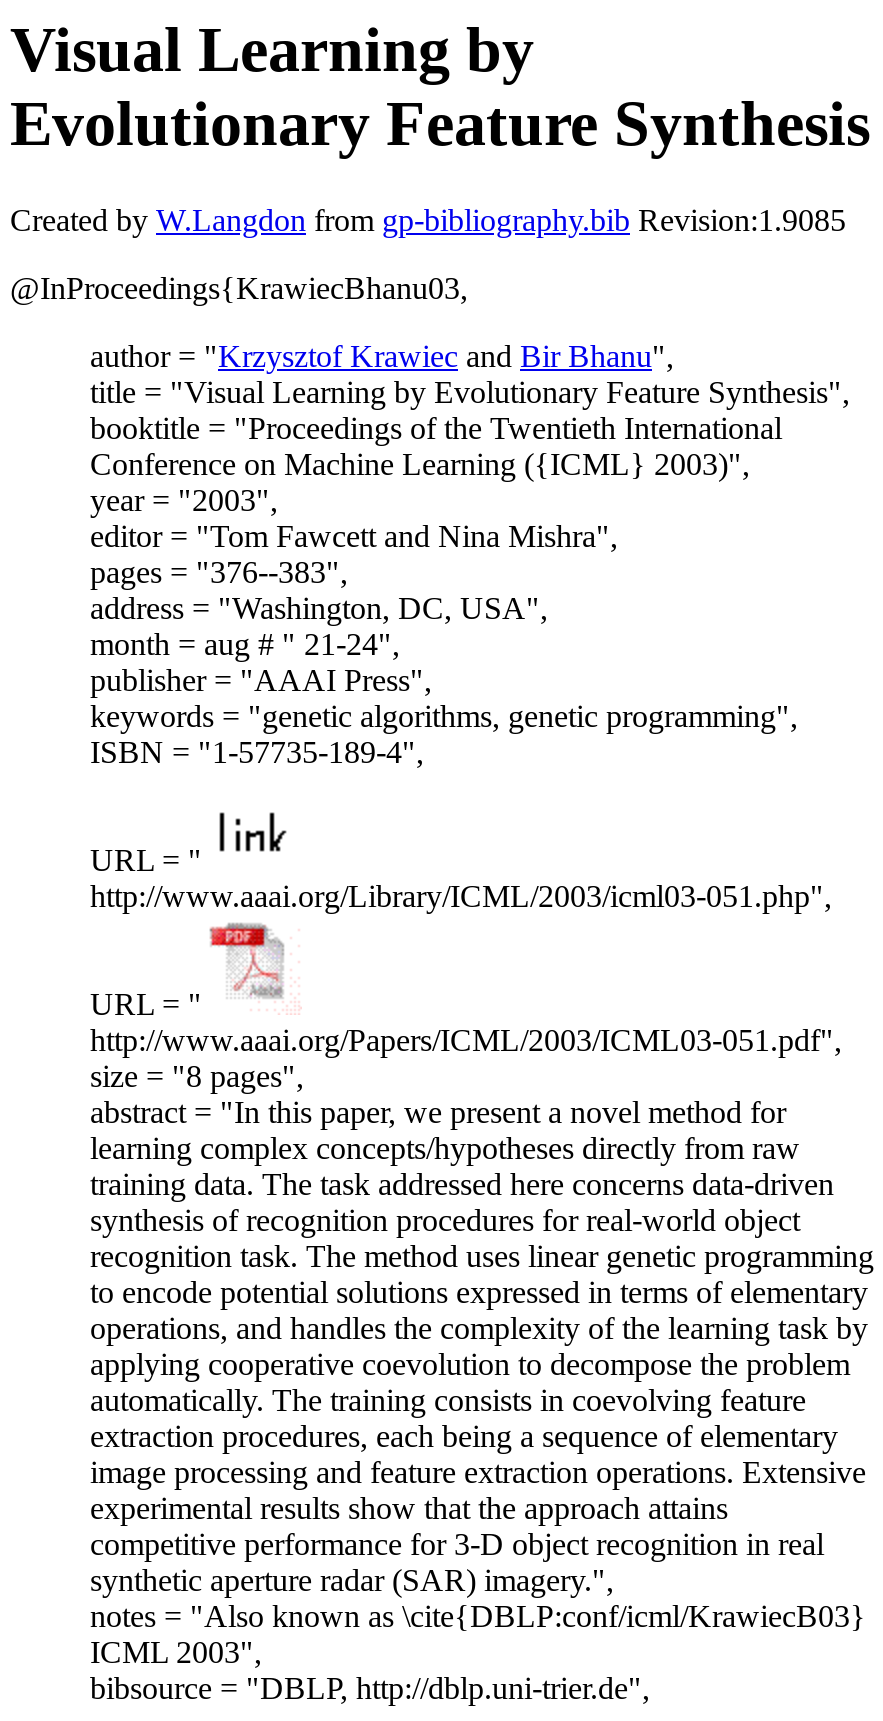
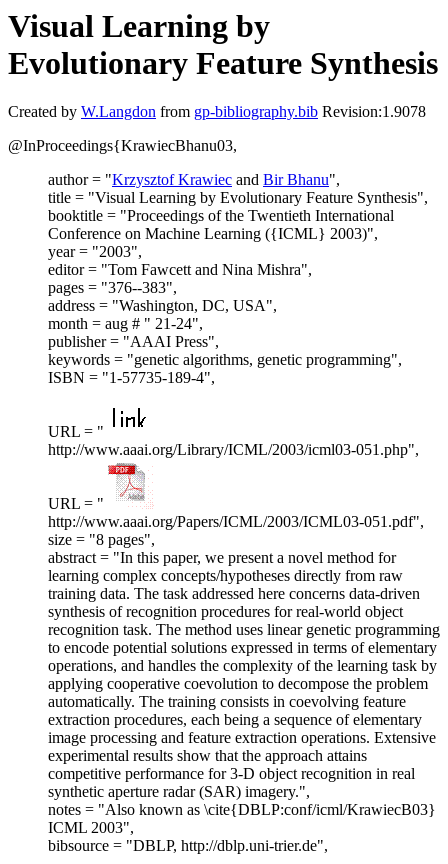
- Created by W.Langdon from gp-bibliography.bib Revision:1.9085
+ Created by W.Langdon from gp-bibliography.bib Revision:1.9078
